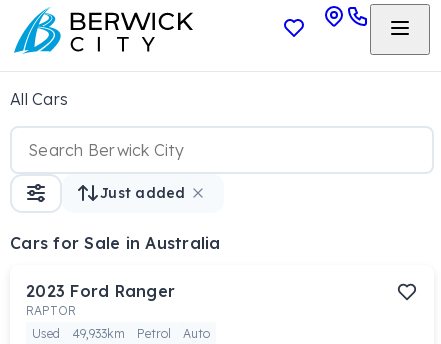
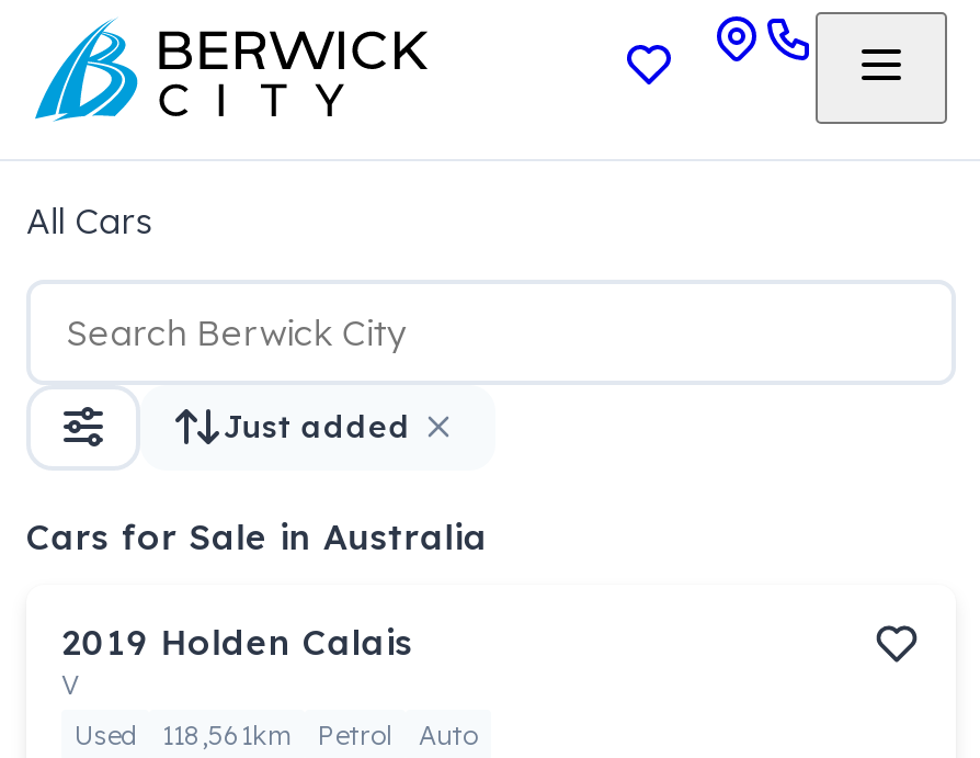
- 2023 Ford Ranger
- RAPTOR
+ 2019 Holden Calais
+ V

- Used 49,933km Petrol Auto
+ Used 118,561km Petrol Auto
